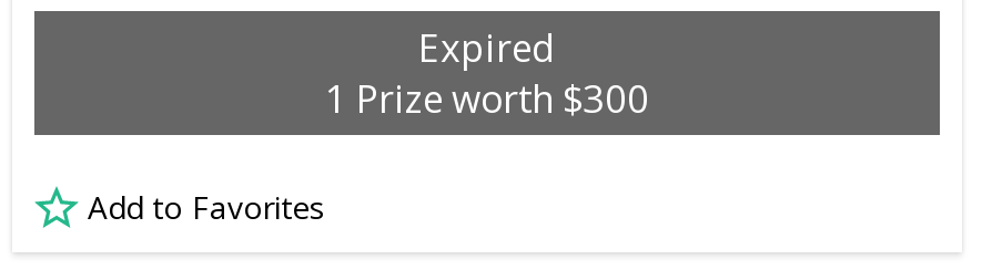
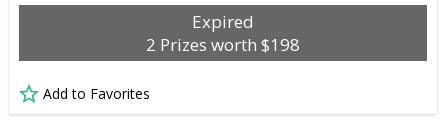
- 1 Prize worth $300
+ 2 Prizes worth $198
